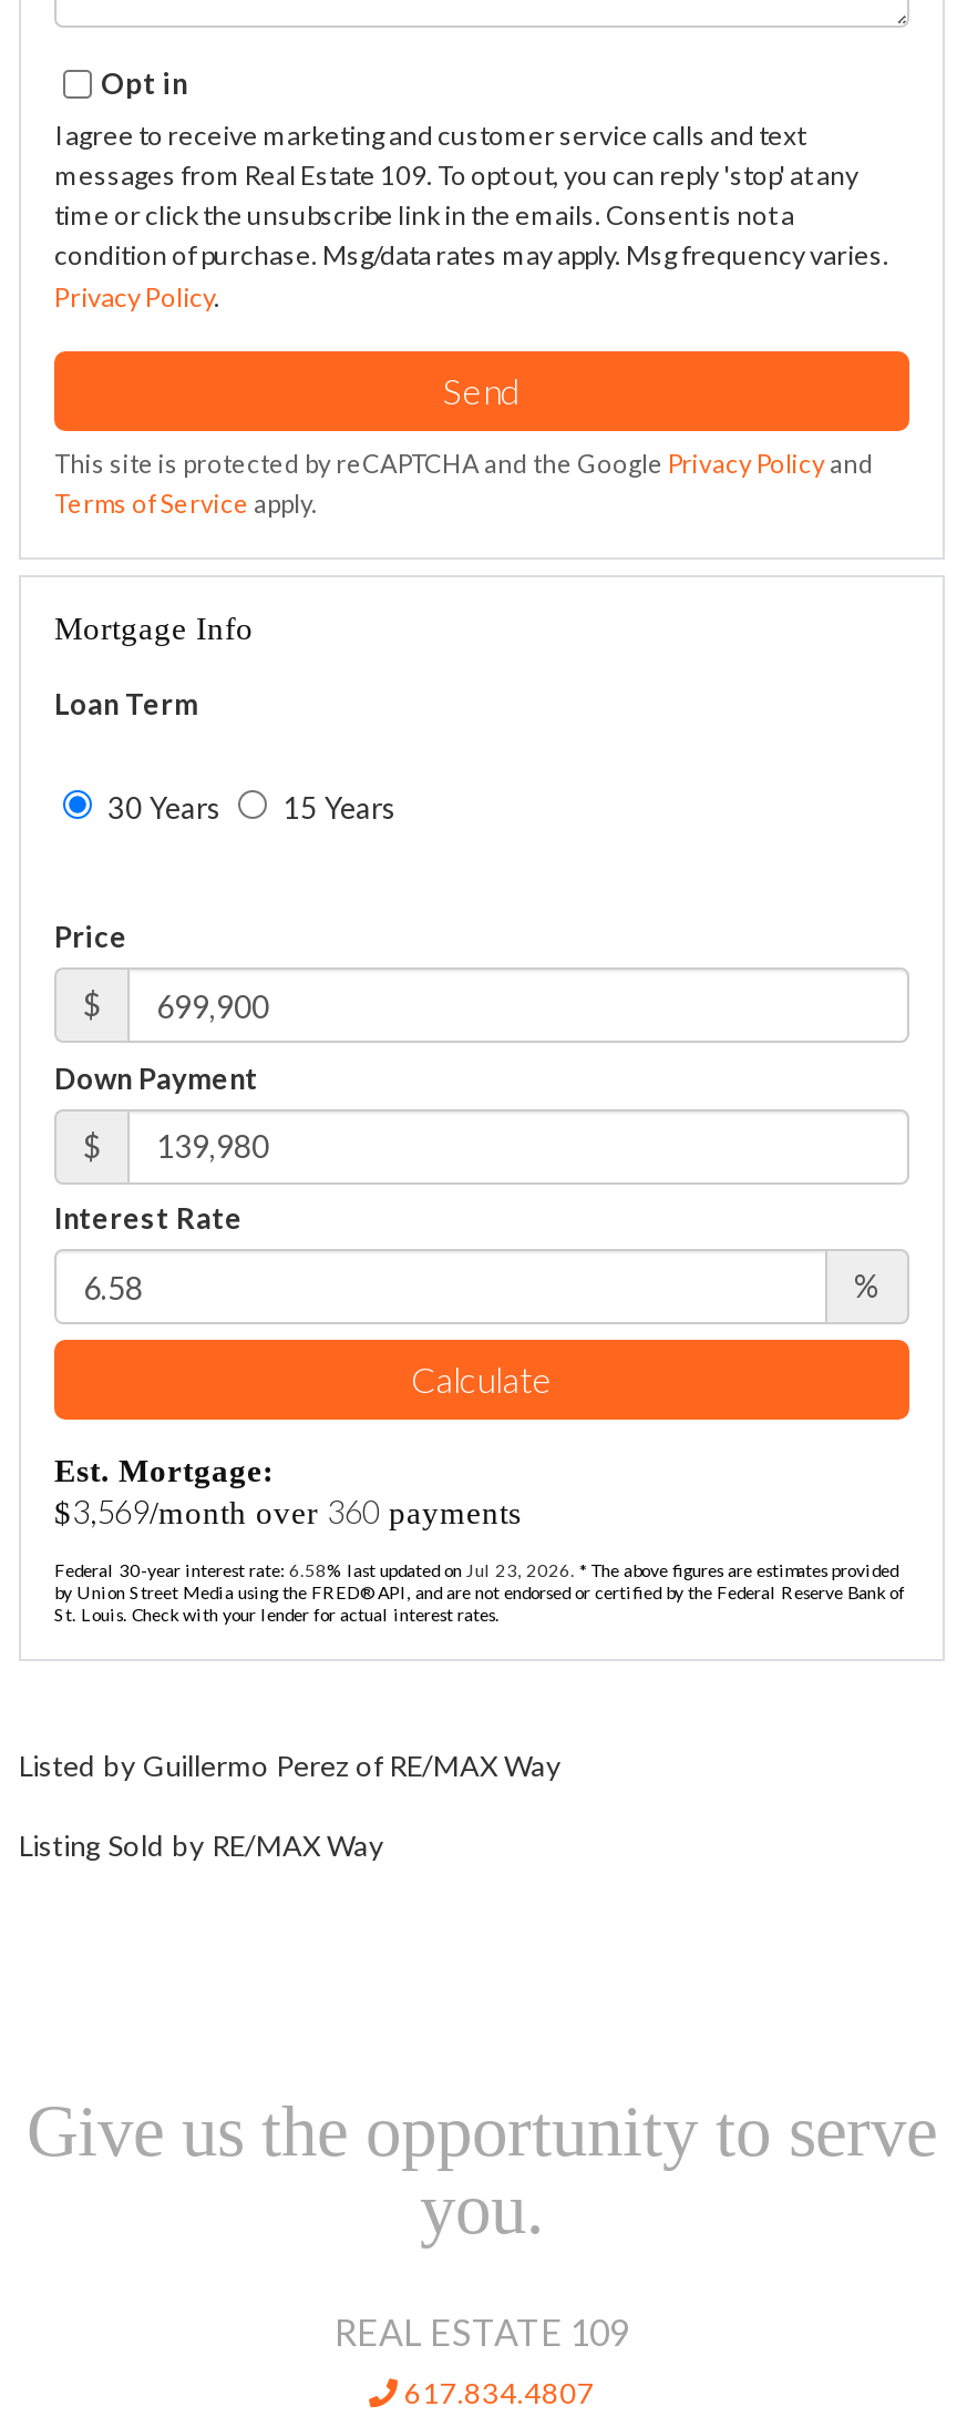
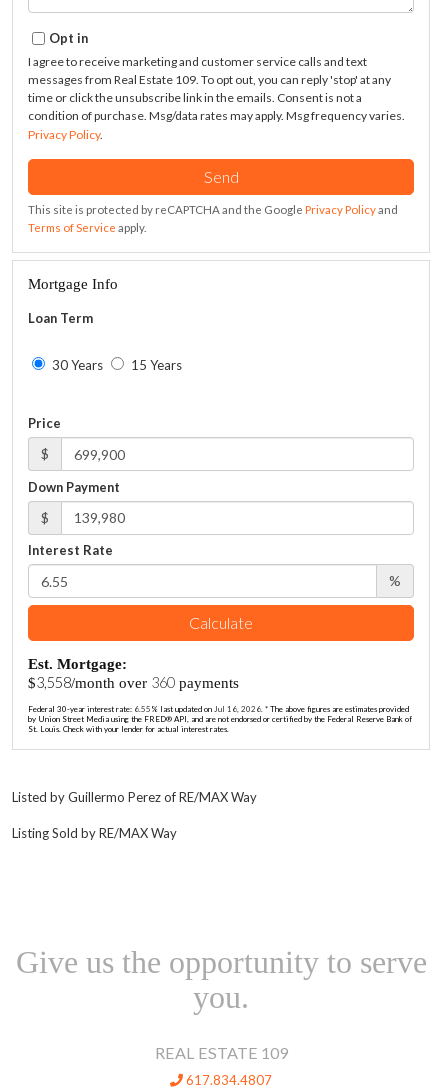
- $3,569/month over 360 payments
+ $3,558/month over 360 payments

- Federal 30-year interest rate: 6.58% last updated on Jul 23, 2026. * The above figures are estimates provided
+ Federal 30-year interest rate: 6.55% last updated on Jul 16, 2026. * The above figures are estimates provided
